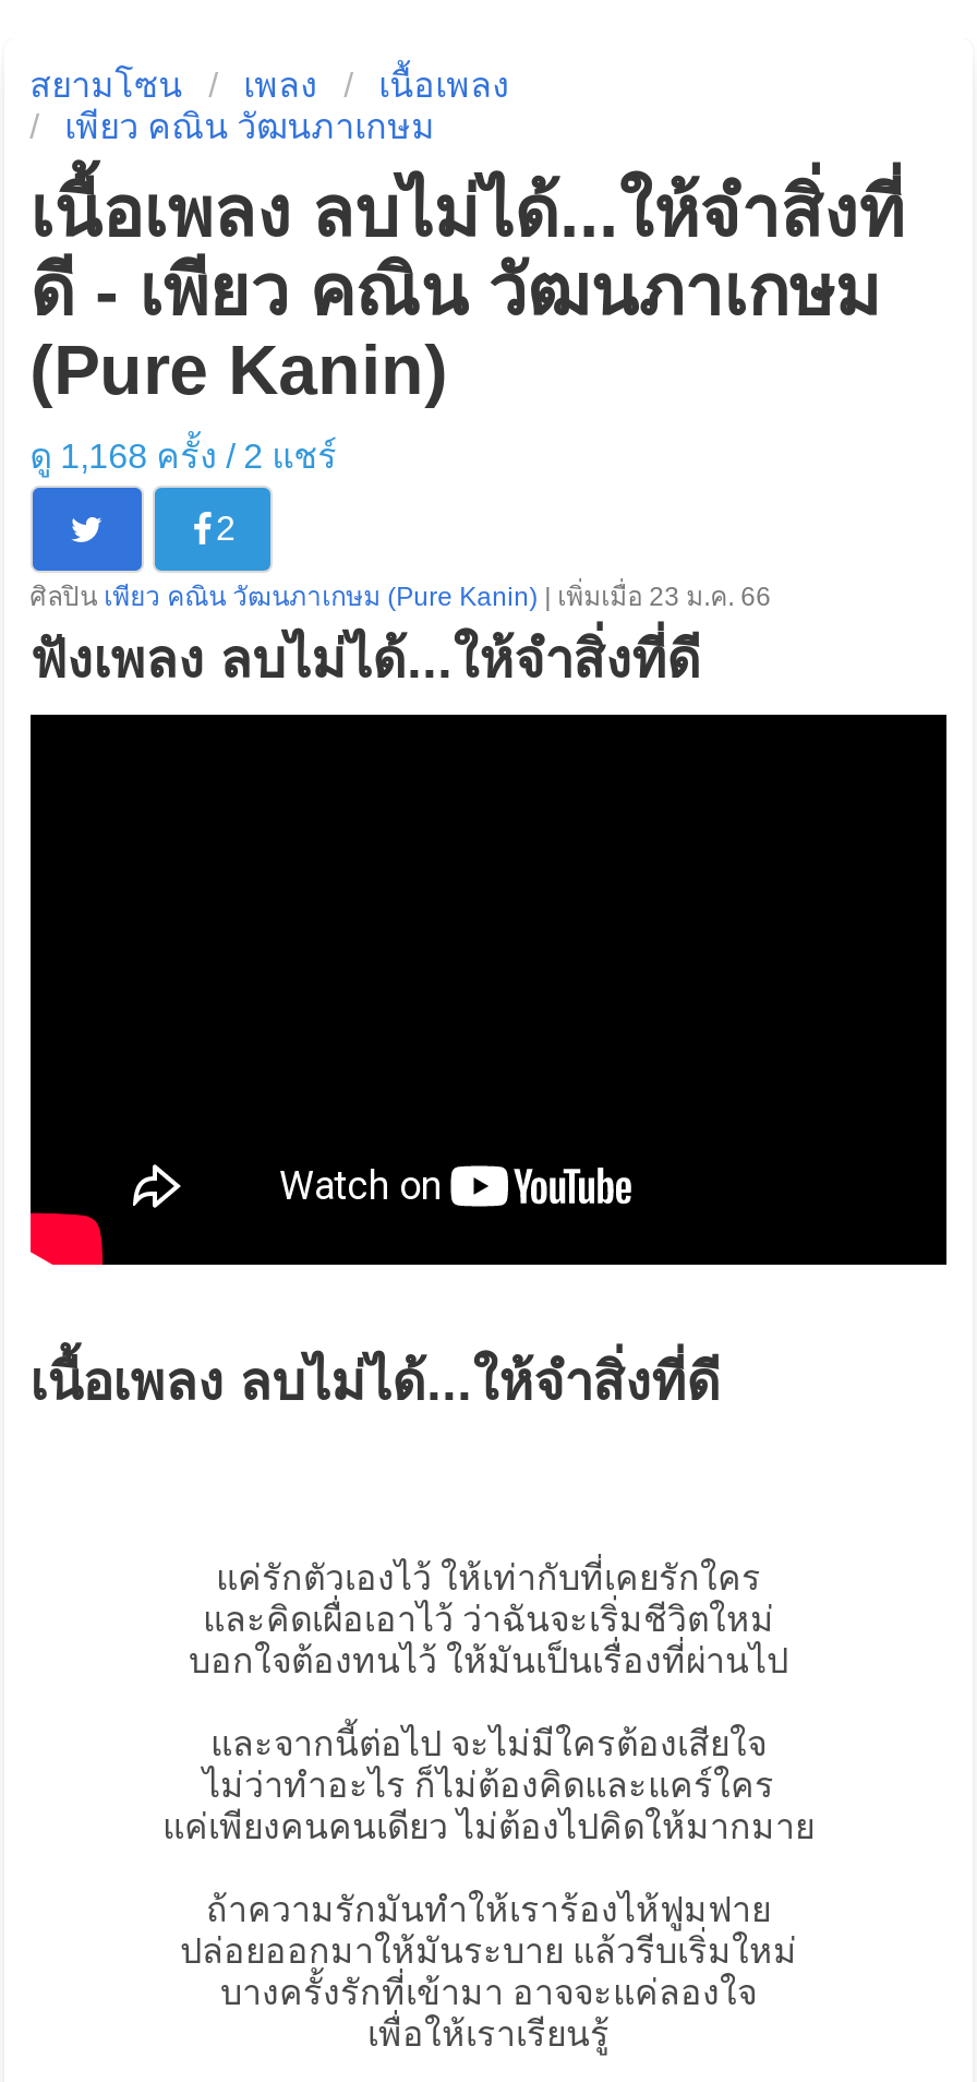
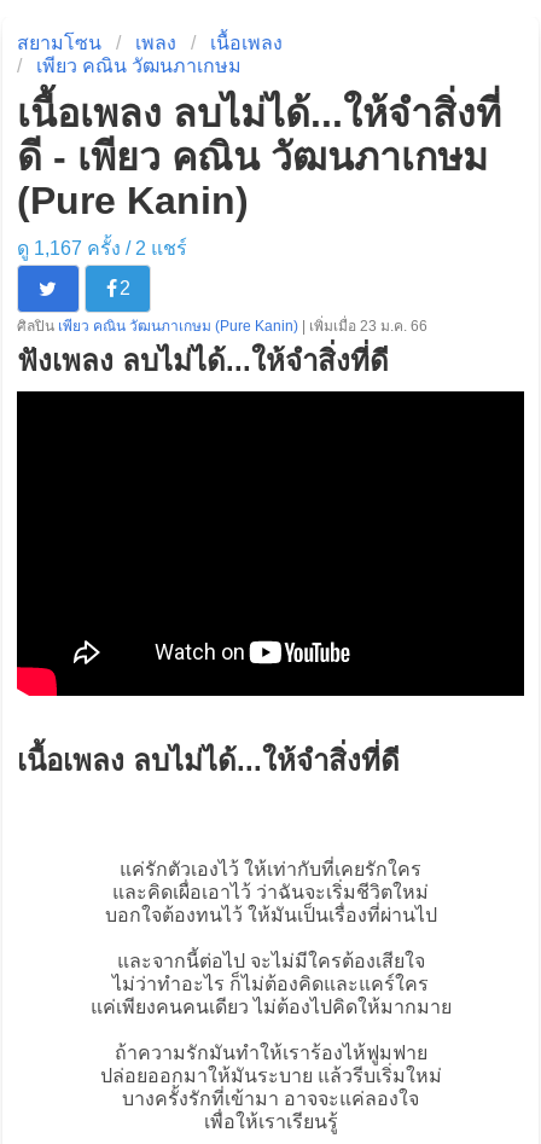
- ดู 1,168 ครั้ง / 2แชร์
+ ดู 1,167 ครั้ง / 2แชร์
